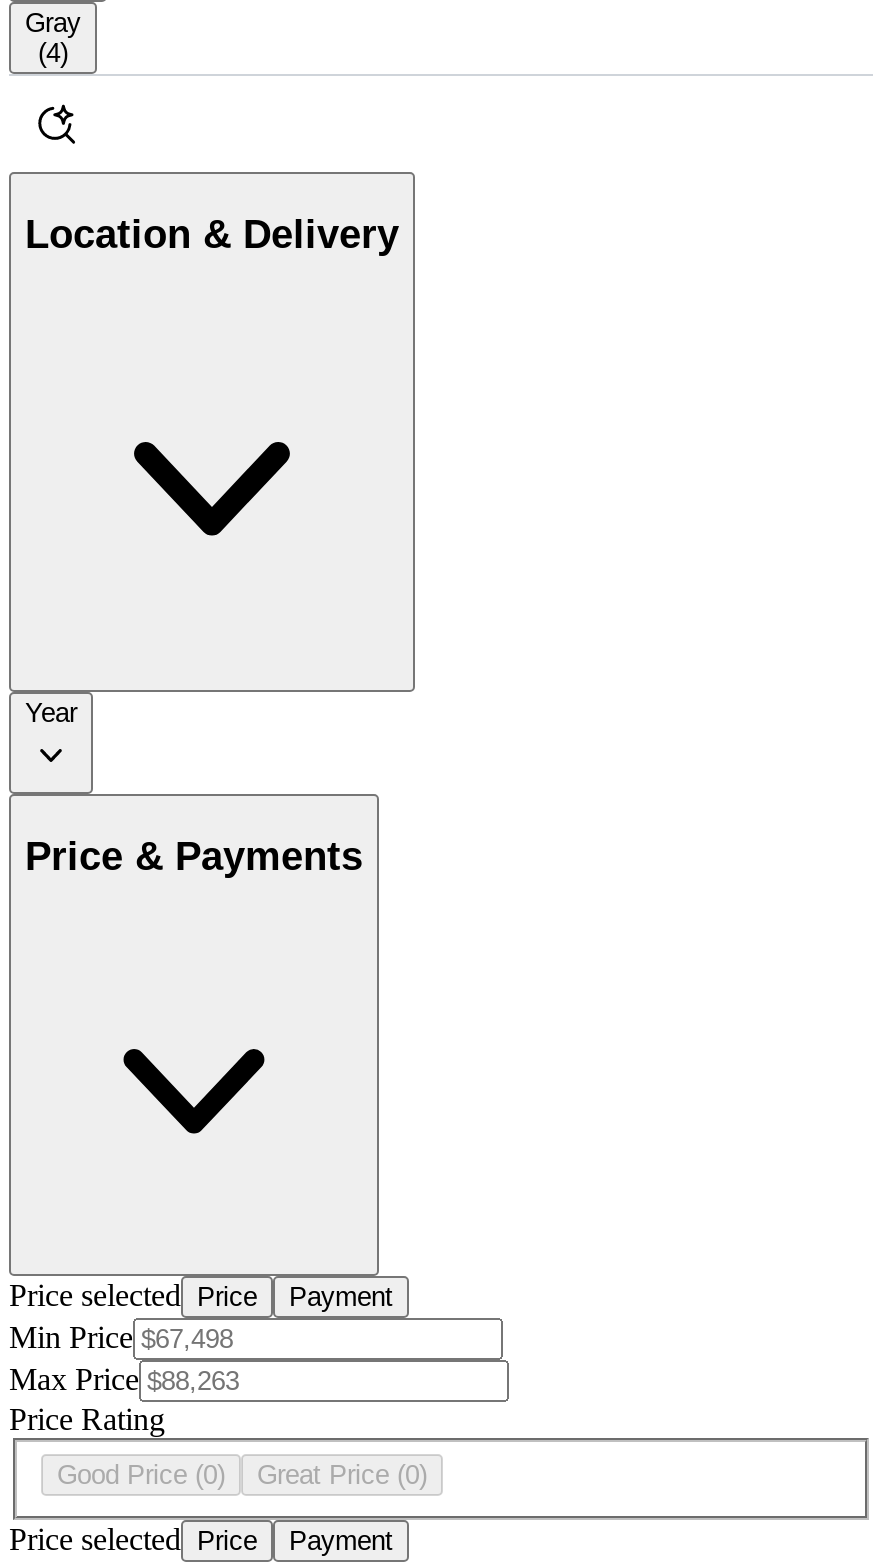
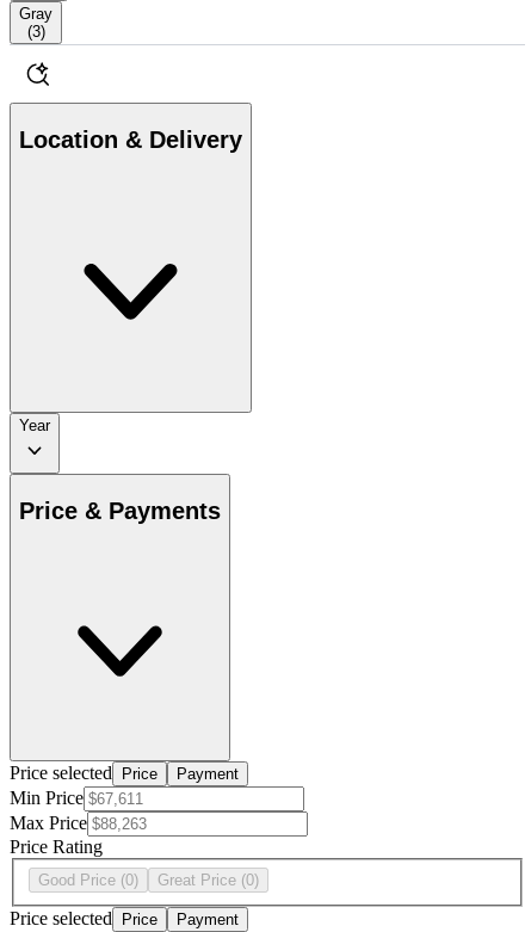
- (4)
+ (3)
